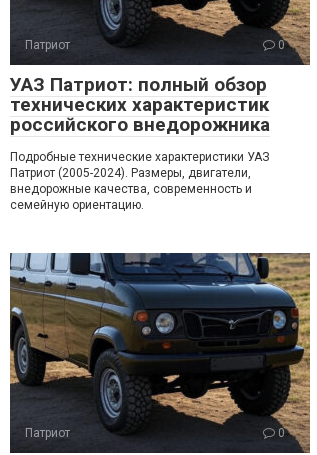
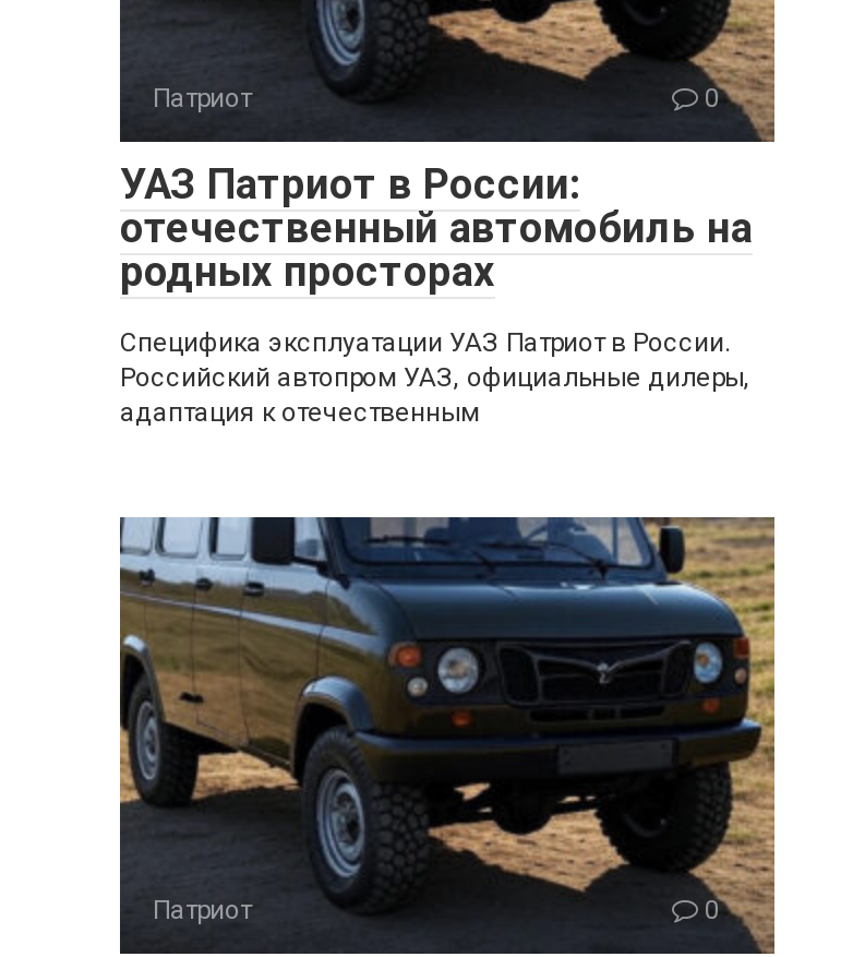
- УАЗ Патриот: полный обзор
- технических характеристик
- российского внедорожника
+ УАЗ Патриот в России:
+ отечественный автомобиль на
+ родных просторах

- Подробные технические характеристики УАЗ
- Патриот (2005-2024). Размеры, двигатели,
- внедорожные качества, современность и
- семейную ориентацию.
+ Специфика эксплуатации УАЗ Патриот в России.
+ Российский автопром УАЗ, официальные дилеры,
+ адаптация к отечественным
